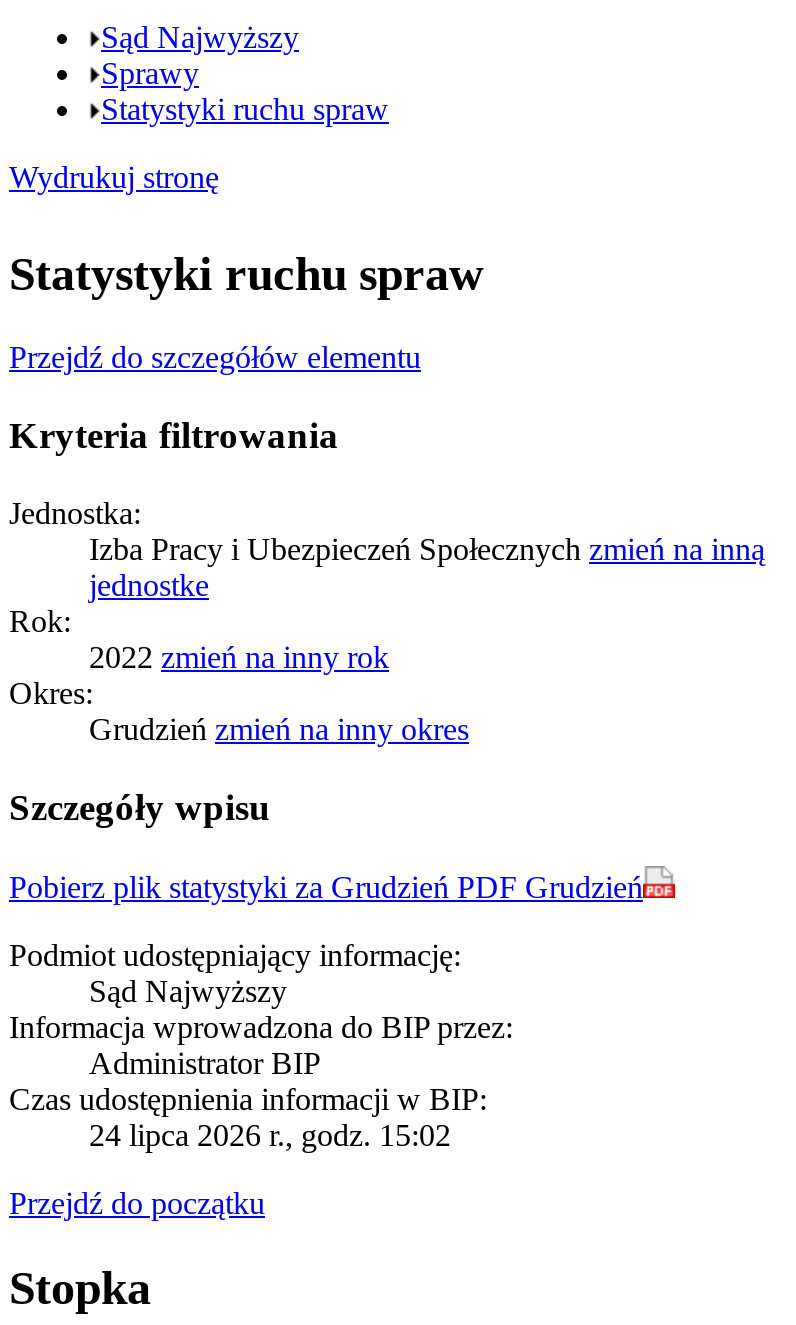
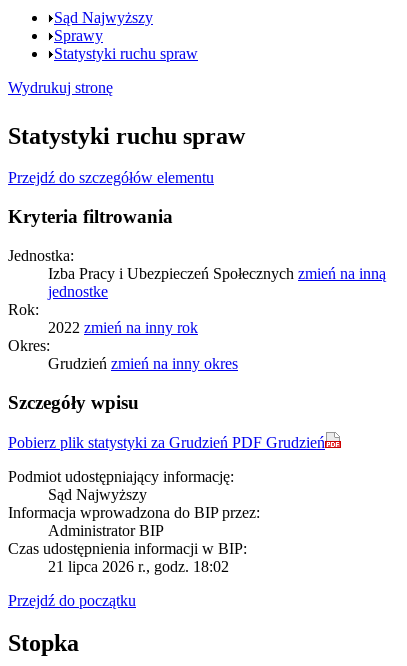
- 24 lipca 2026 r., godz. 15:02
+ 21 lipca 2026 r., godz. 18:02
